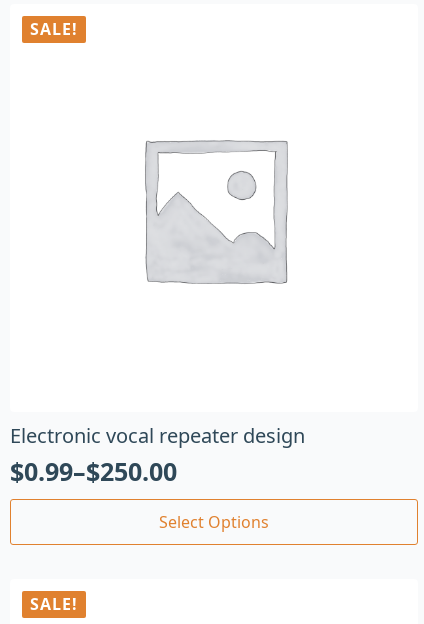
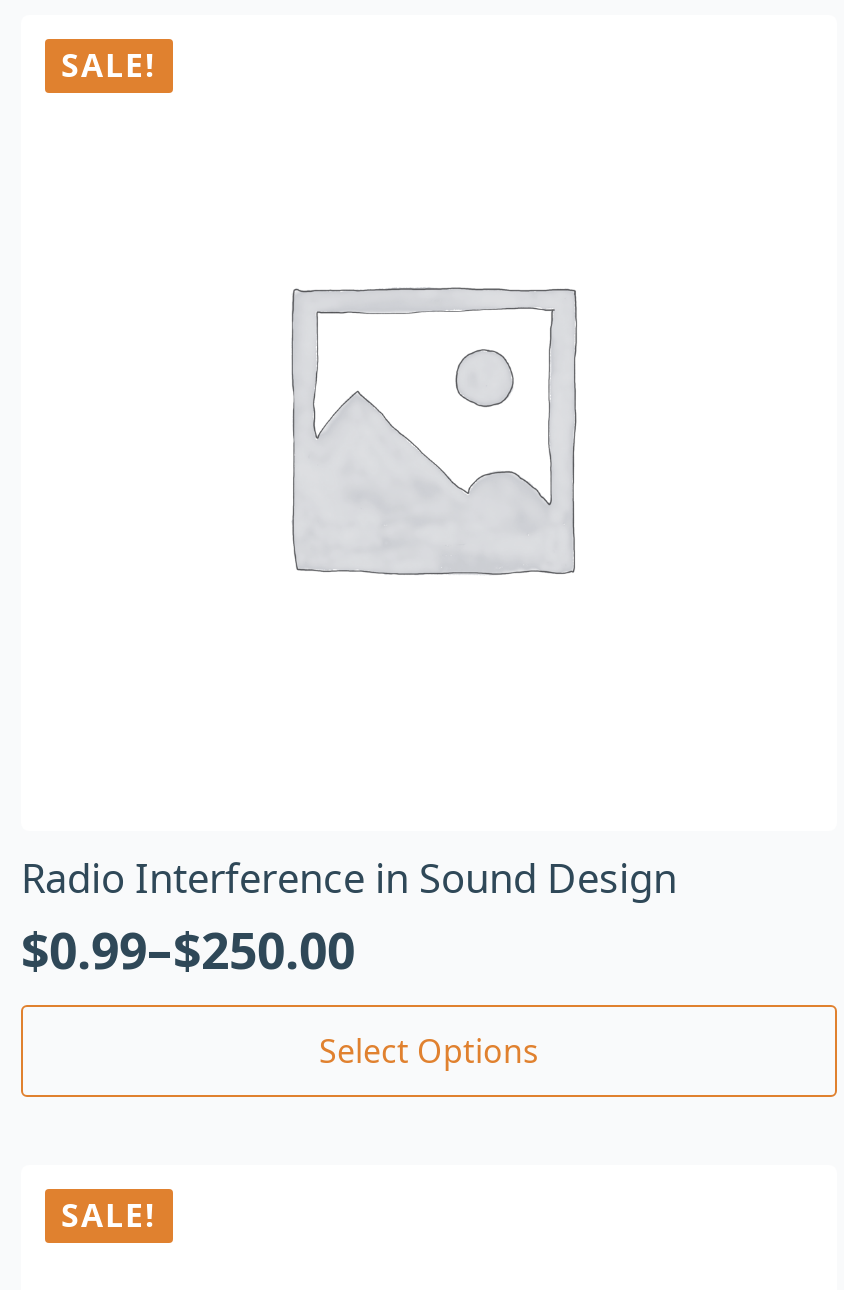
- Electronic vocal repeater design
+ Radio Interference in Sound Design
